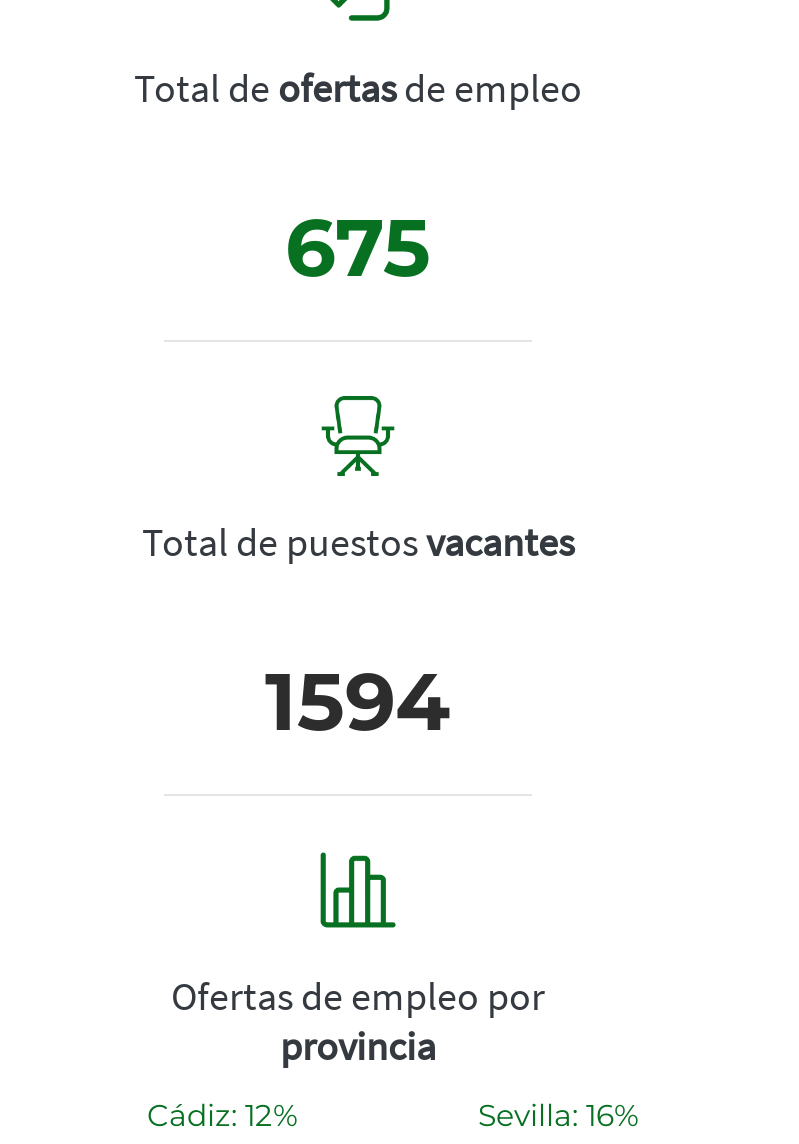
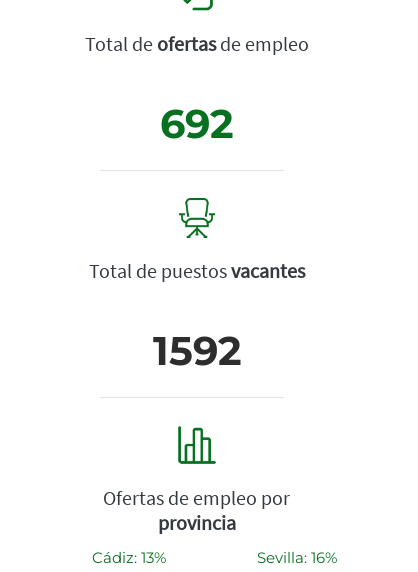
- 675
+ 692

- 1594
+ 1592

- Cádiz: 12%
+ Cádiz: 13%
